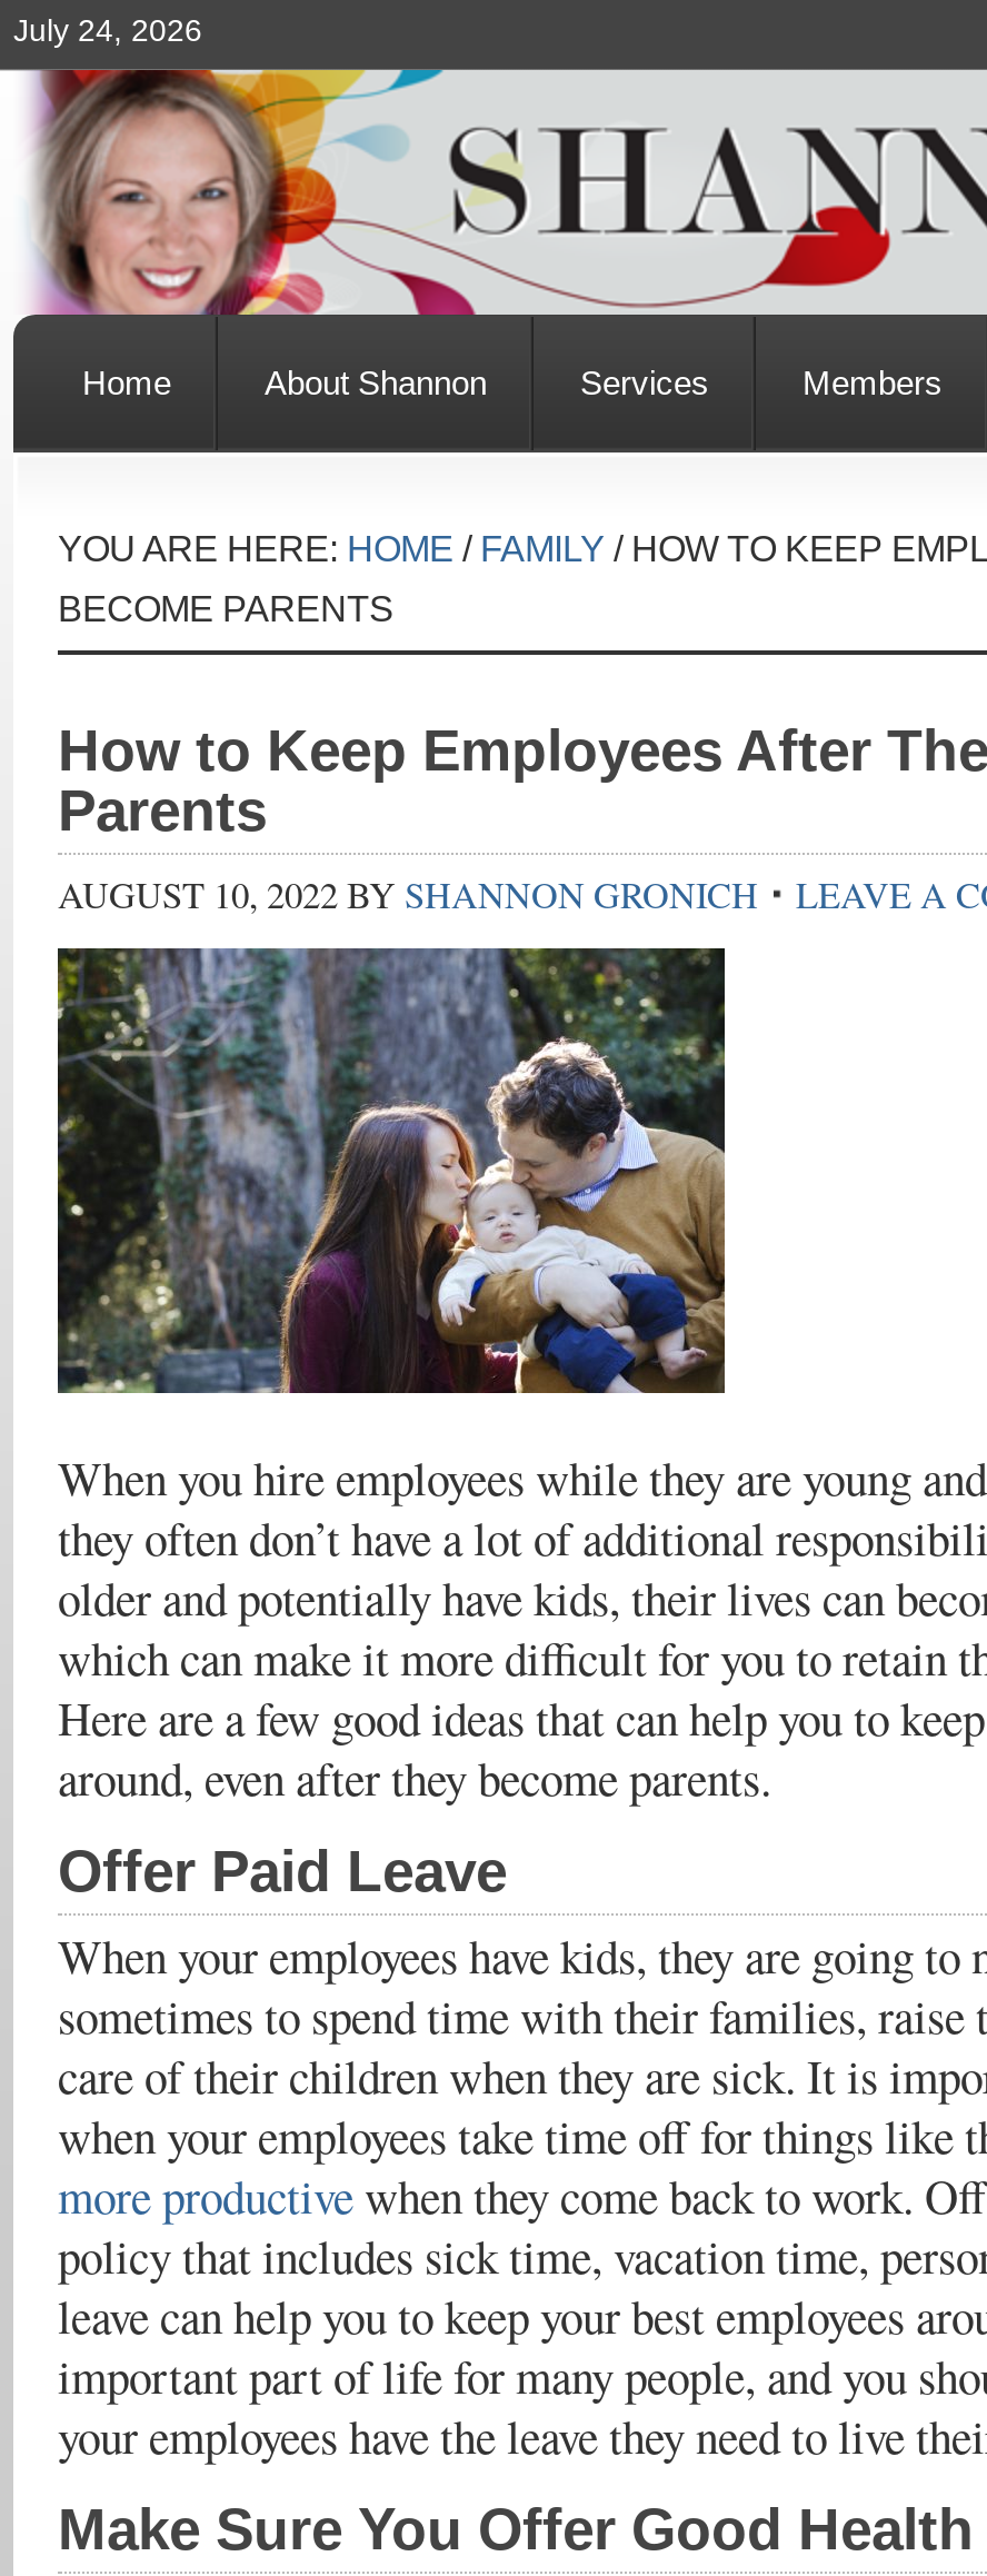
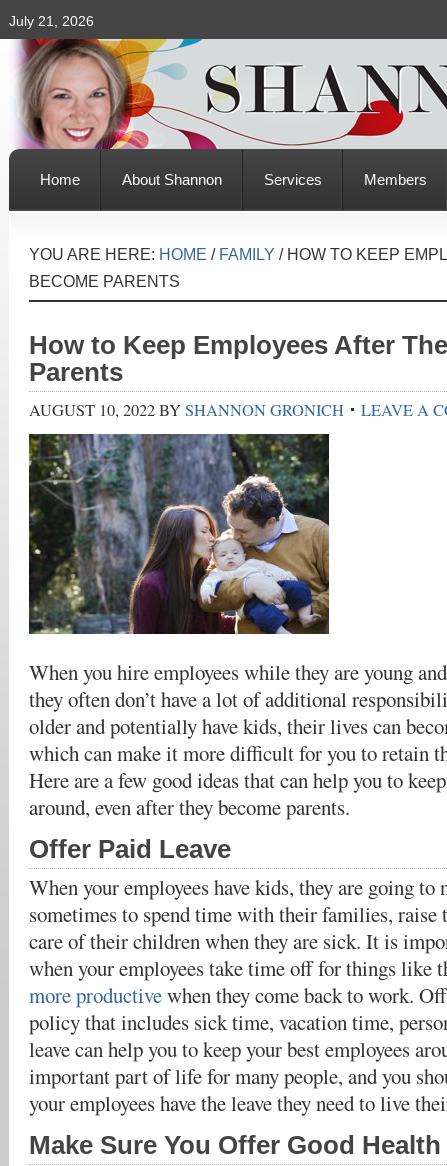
- July 24, 2026
+ July 21, 2026
